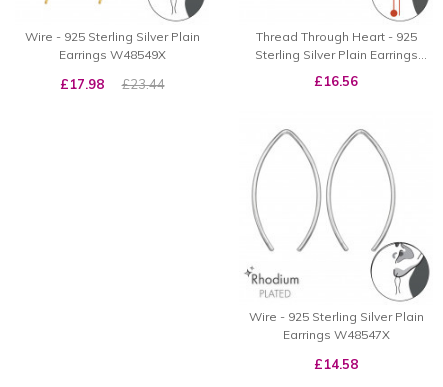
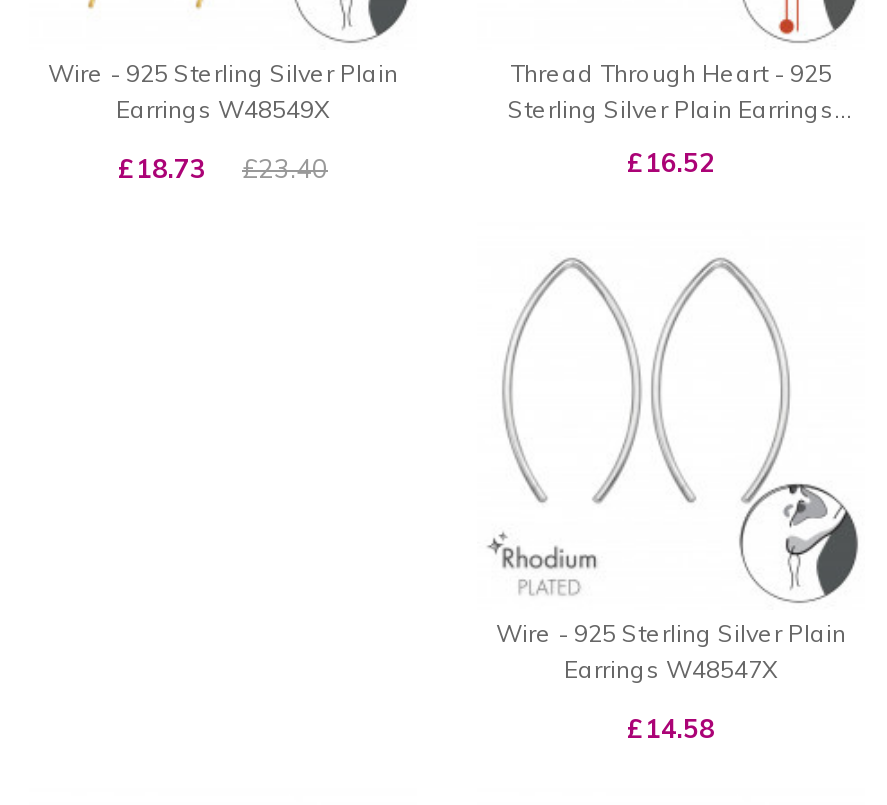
- £17.98
+ £18.73

- £23.44
+ £23.40

- £16.56
+ £16.52
